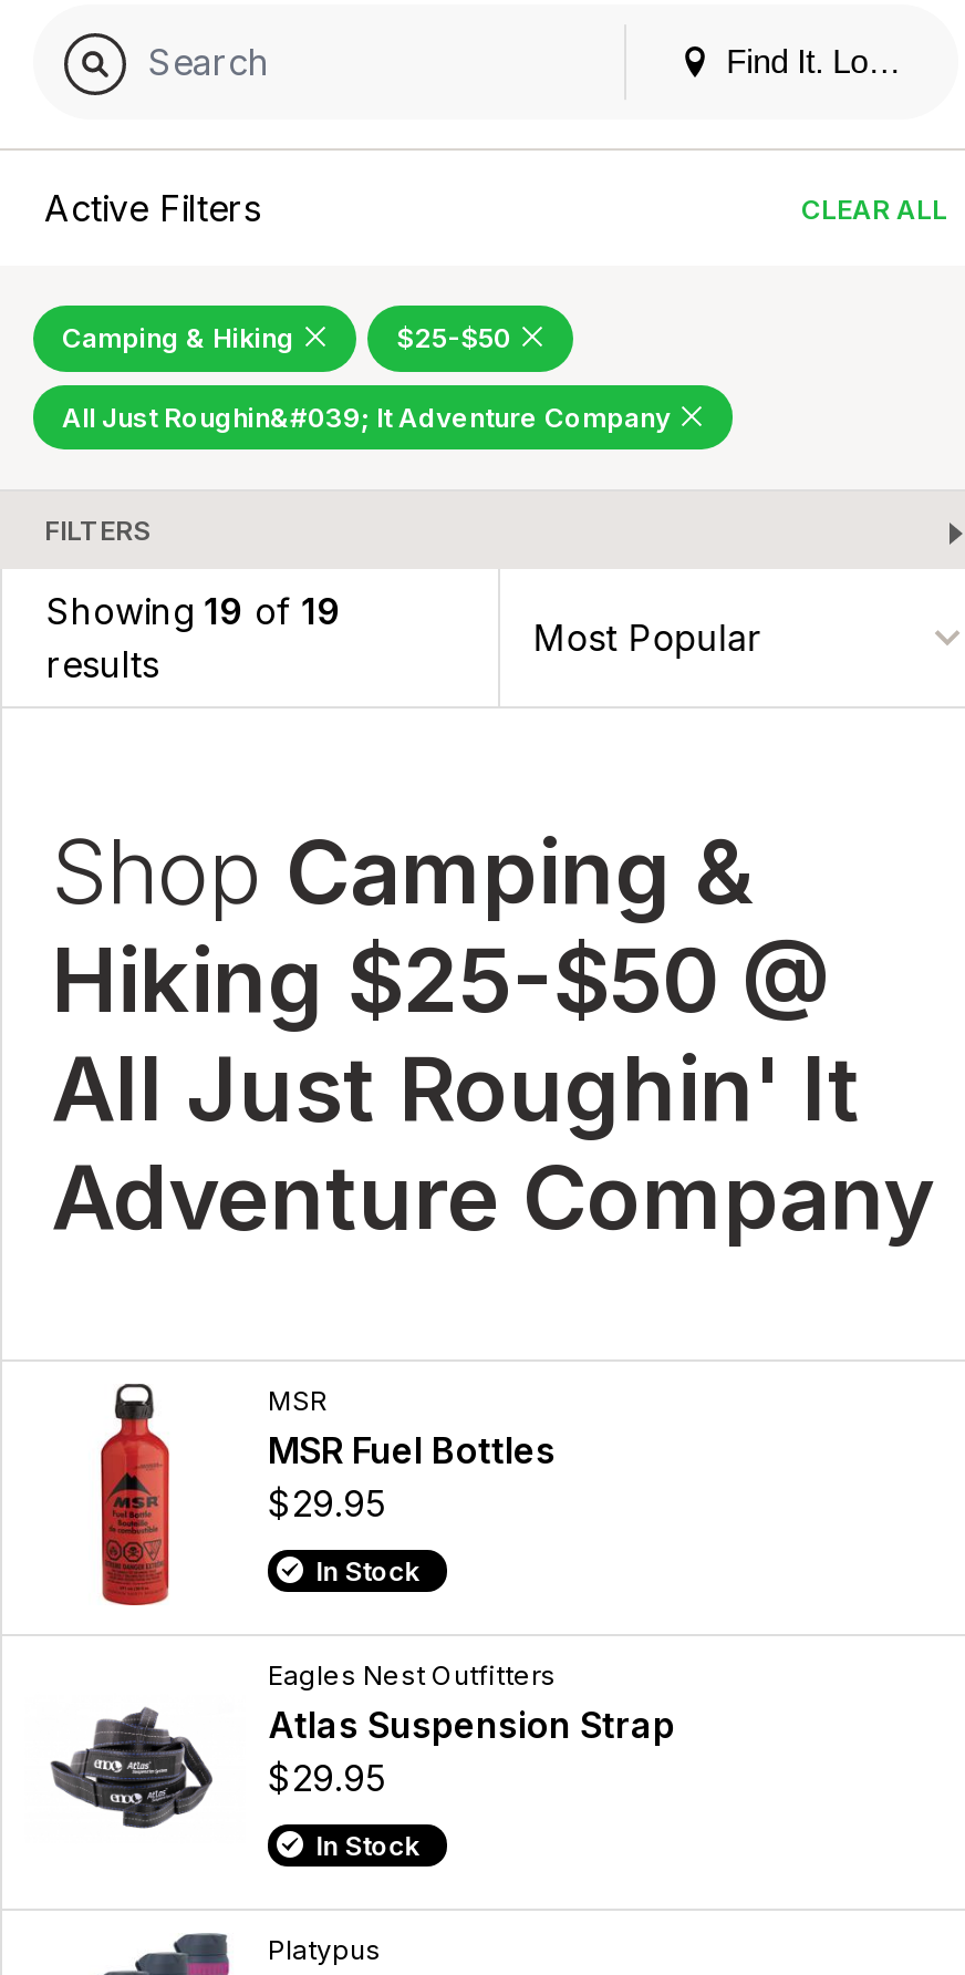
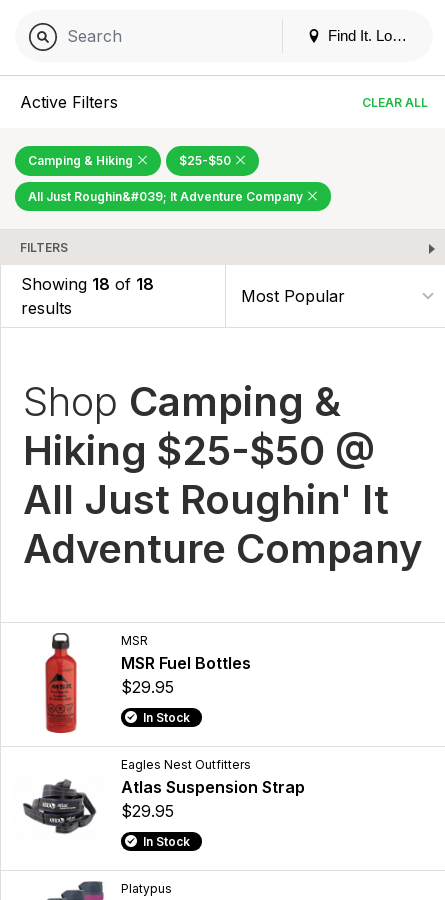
- Showing 19 of 19
+ Showing 18 of 18
